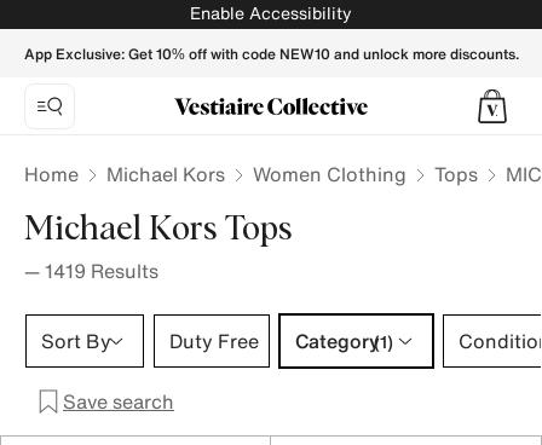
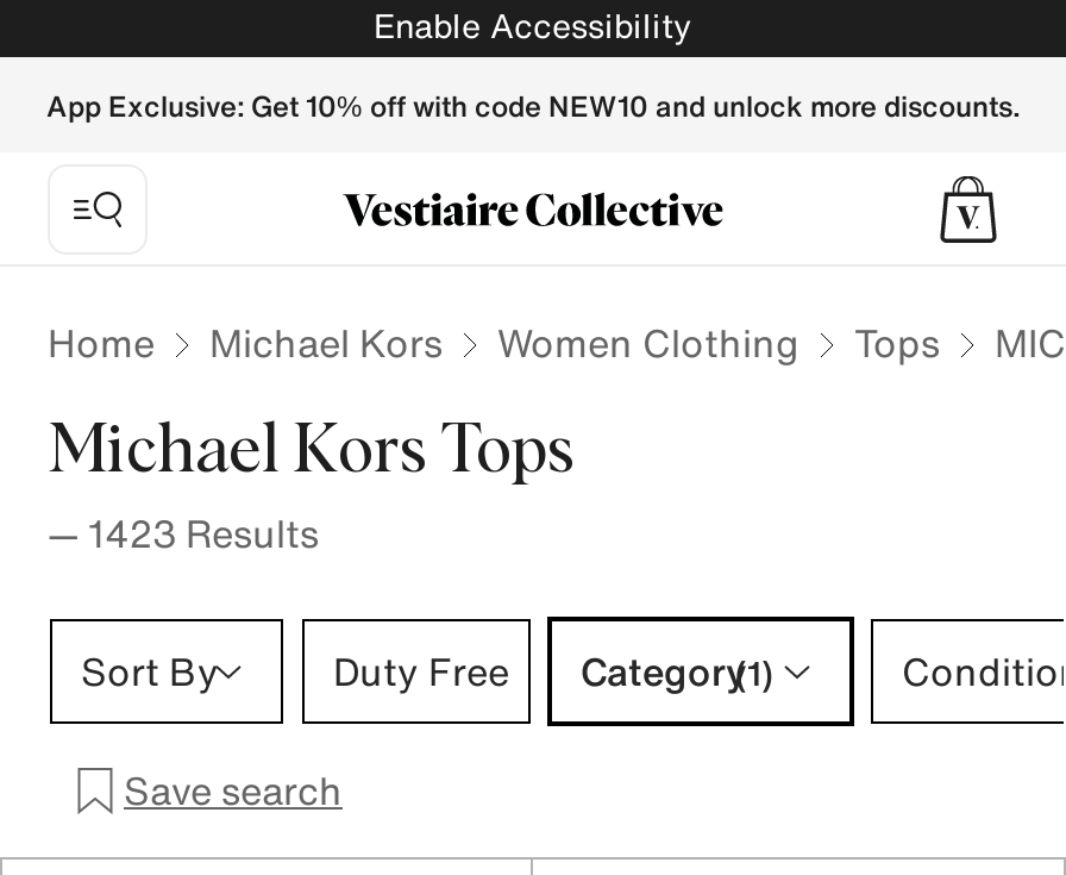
- — 1419 Results
+ — 1423 Results
